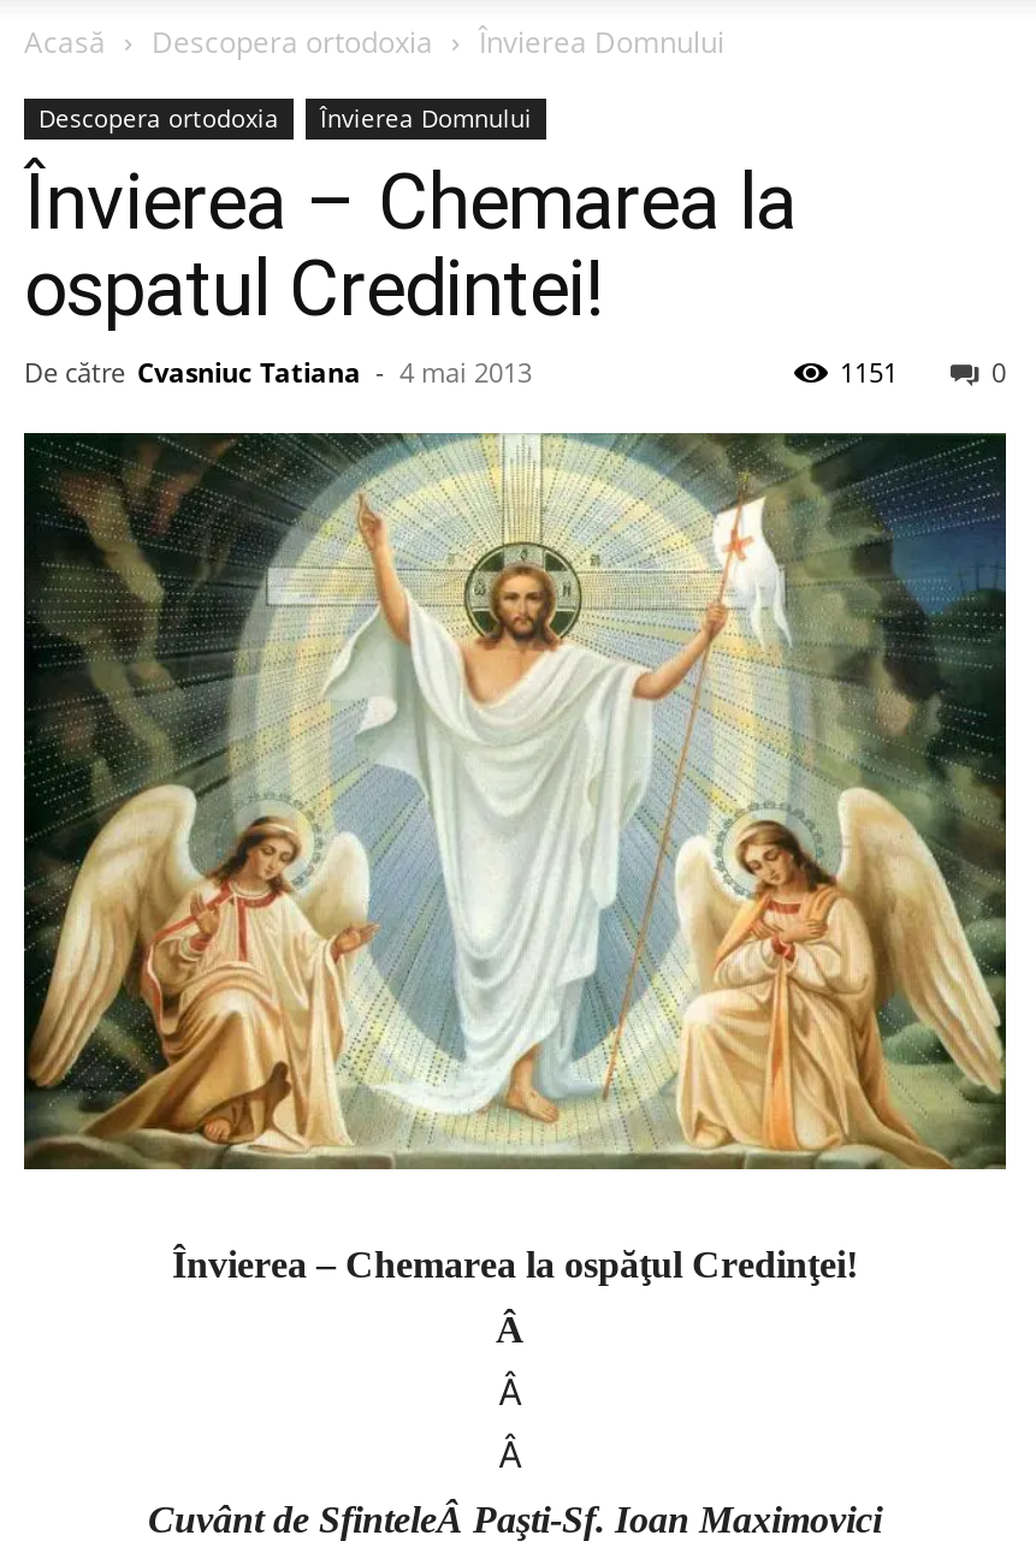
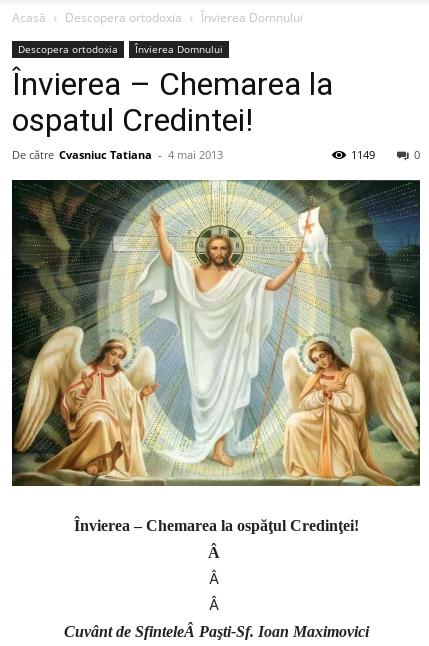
- 1151
+ 1149
